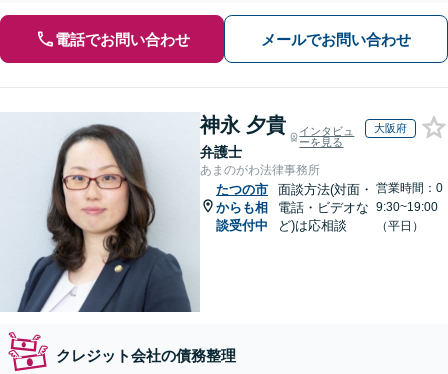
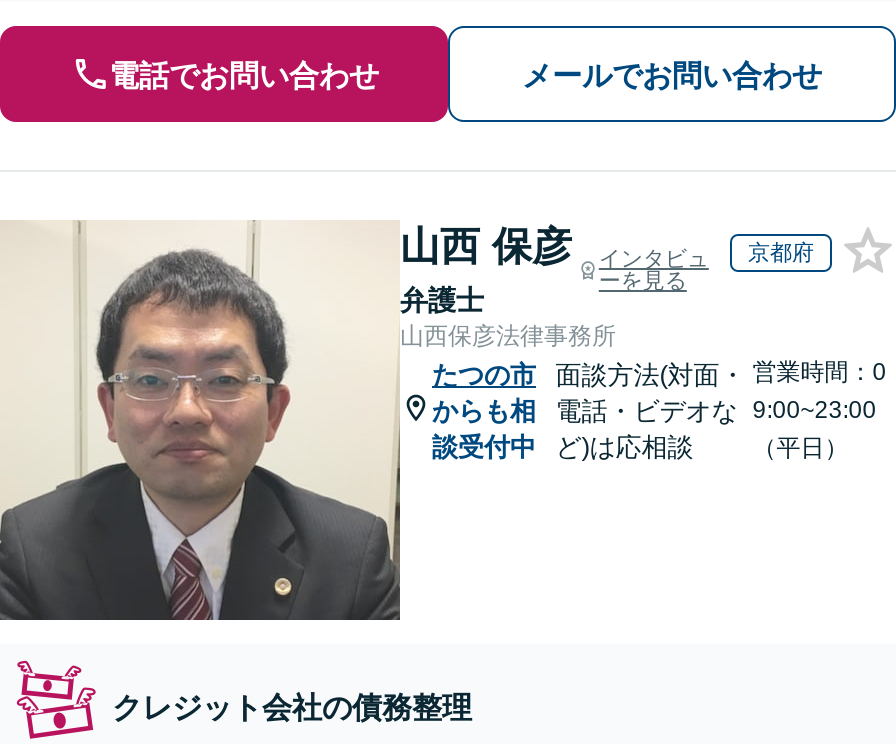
- [image]
- 神永 夕貴
+ [image]
+ 山西 保彦

- 大阪府
+ 京都府

- あまのがわ法律事務所
+ 山西保彦法律事務所

- からも相 電話・ビデオな 9:30~19:00
+ からも相 電話・ビデオな 9:00~23:00
